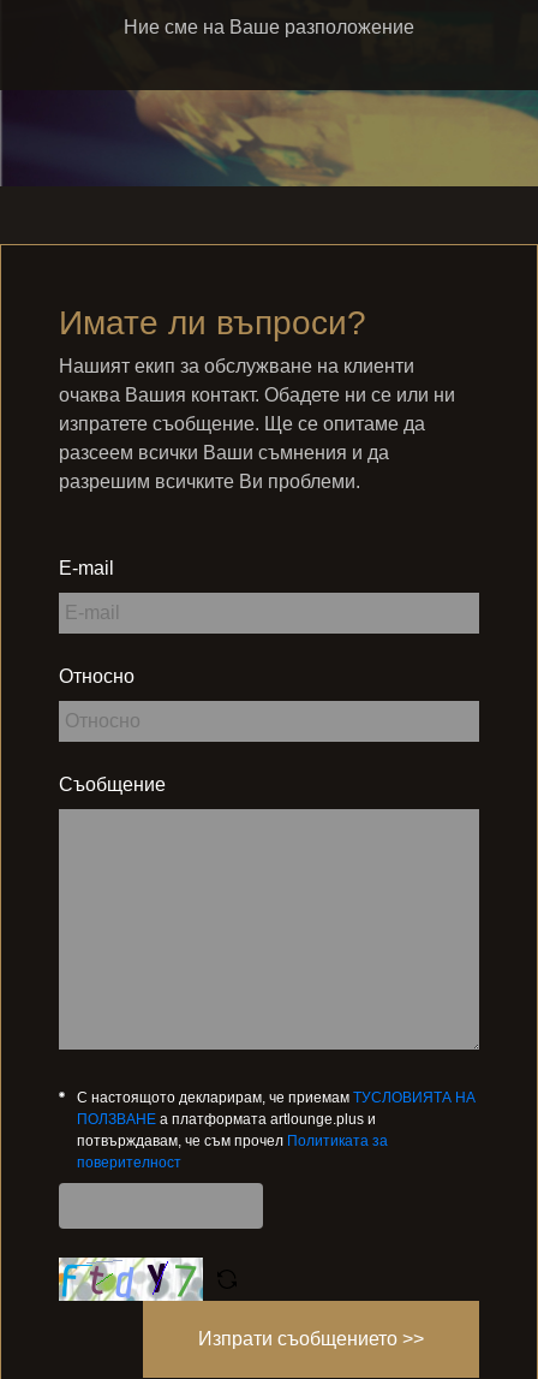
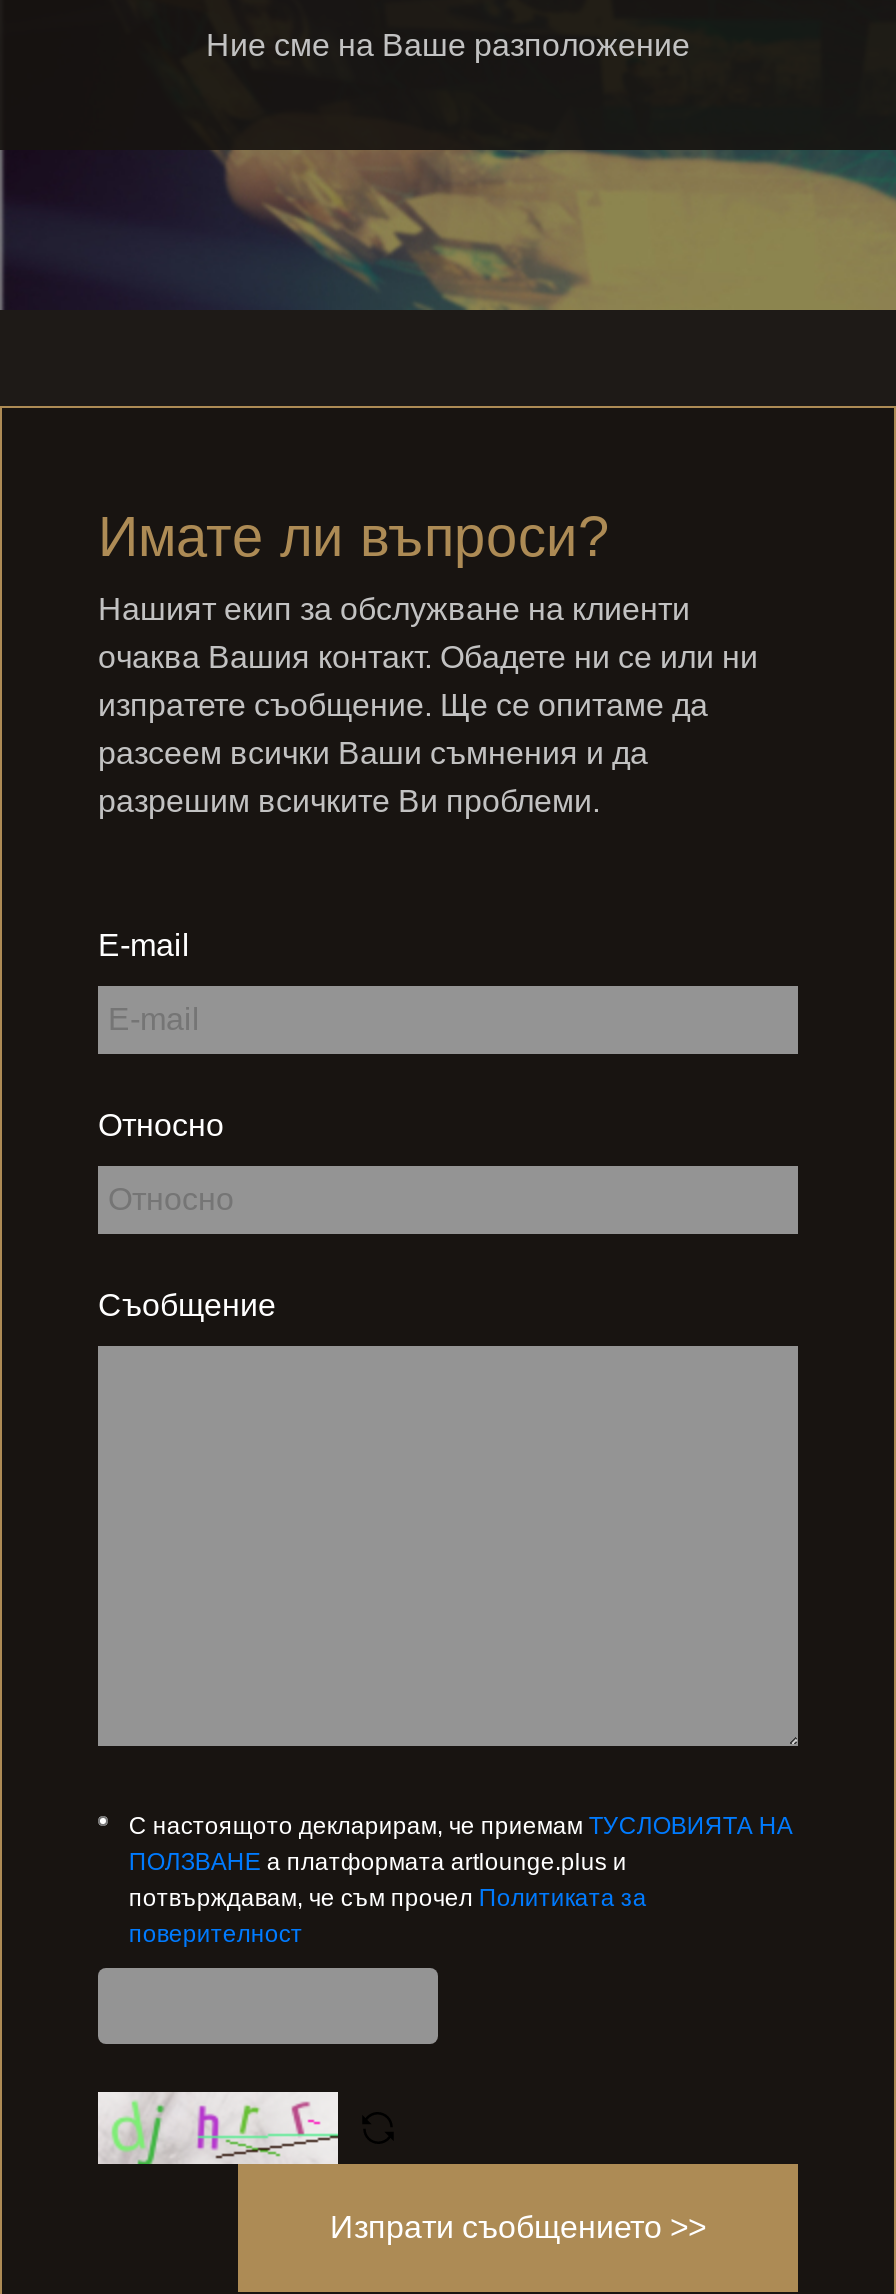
- [image]
+ [image]
